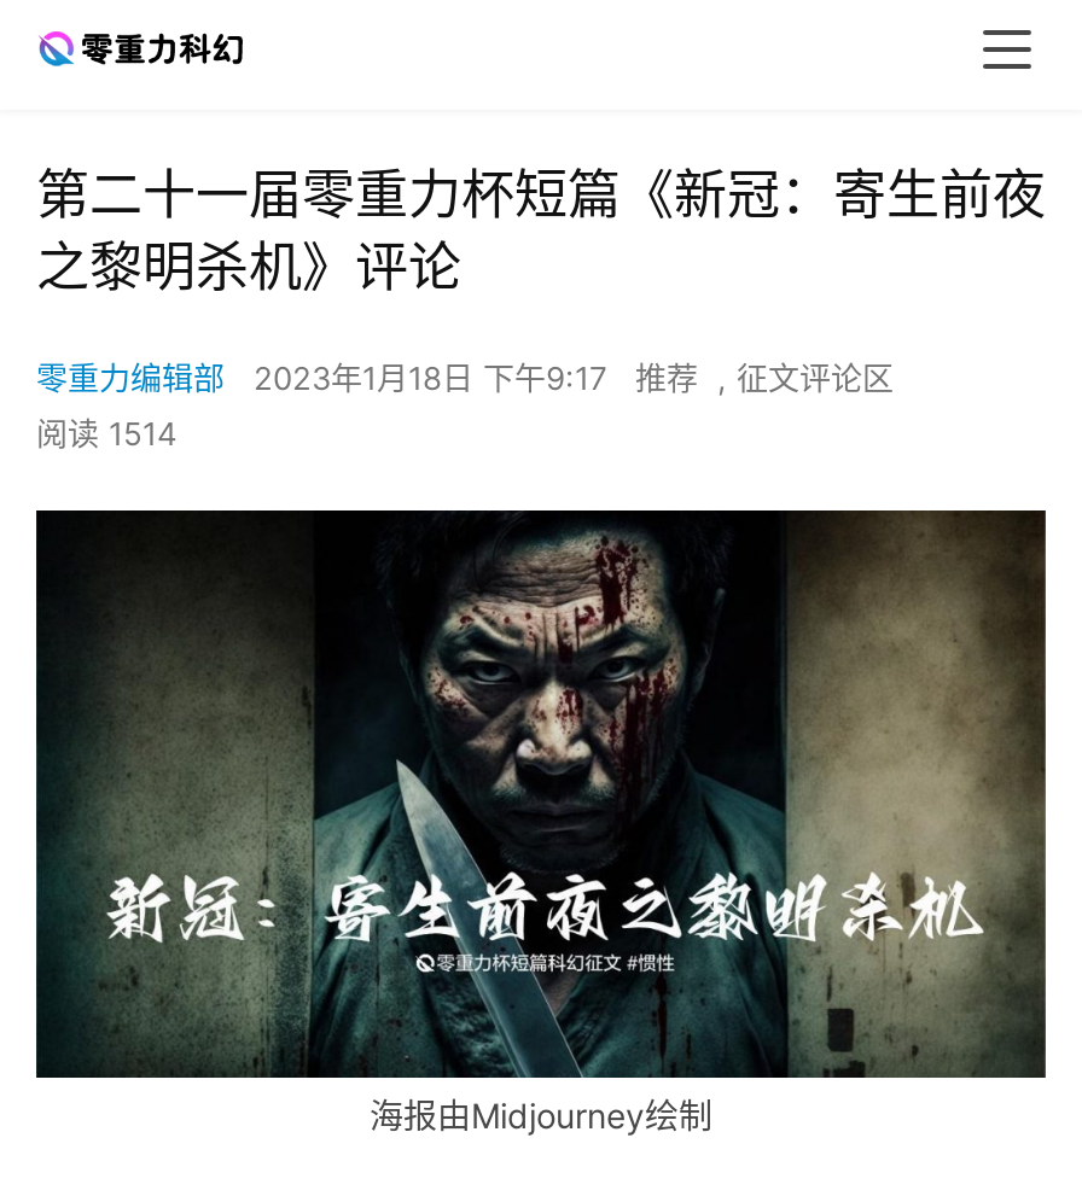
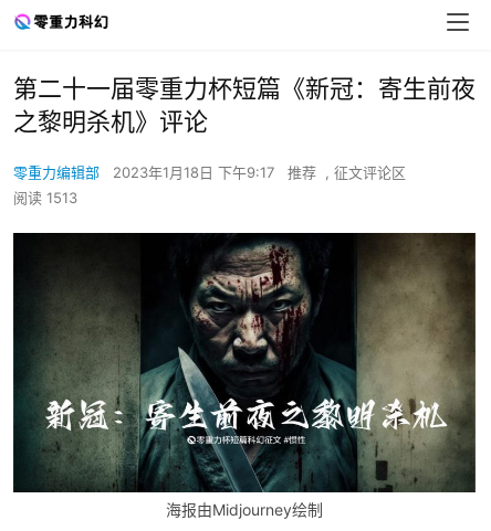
- 阅读 1514
+ 阅读 1513
